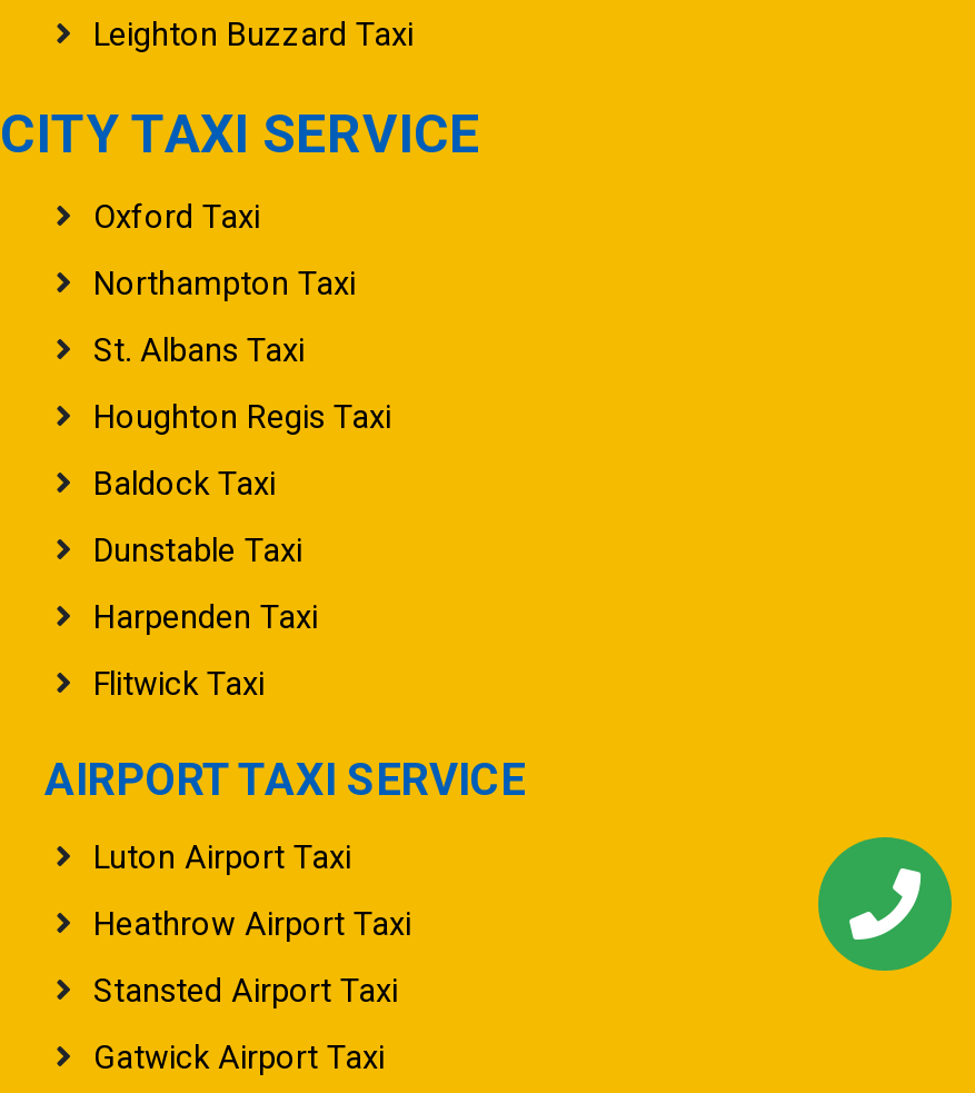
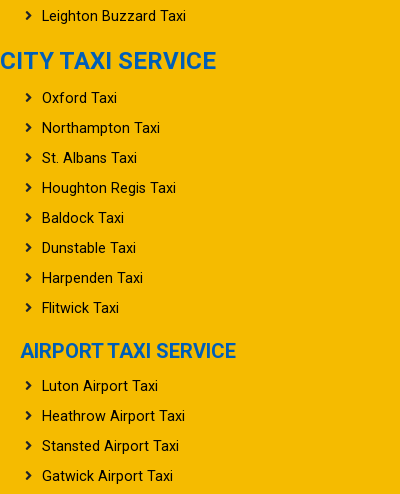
- [image]
